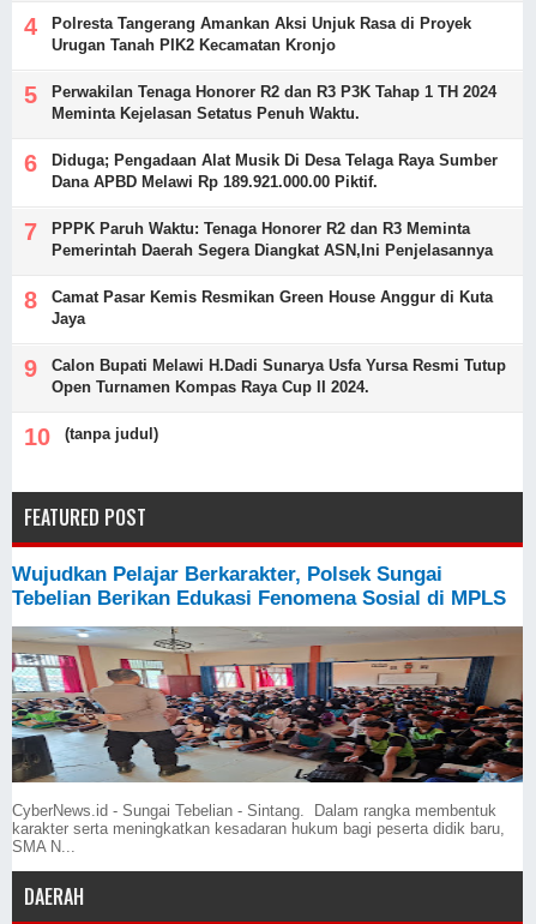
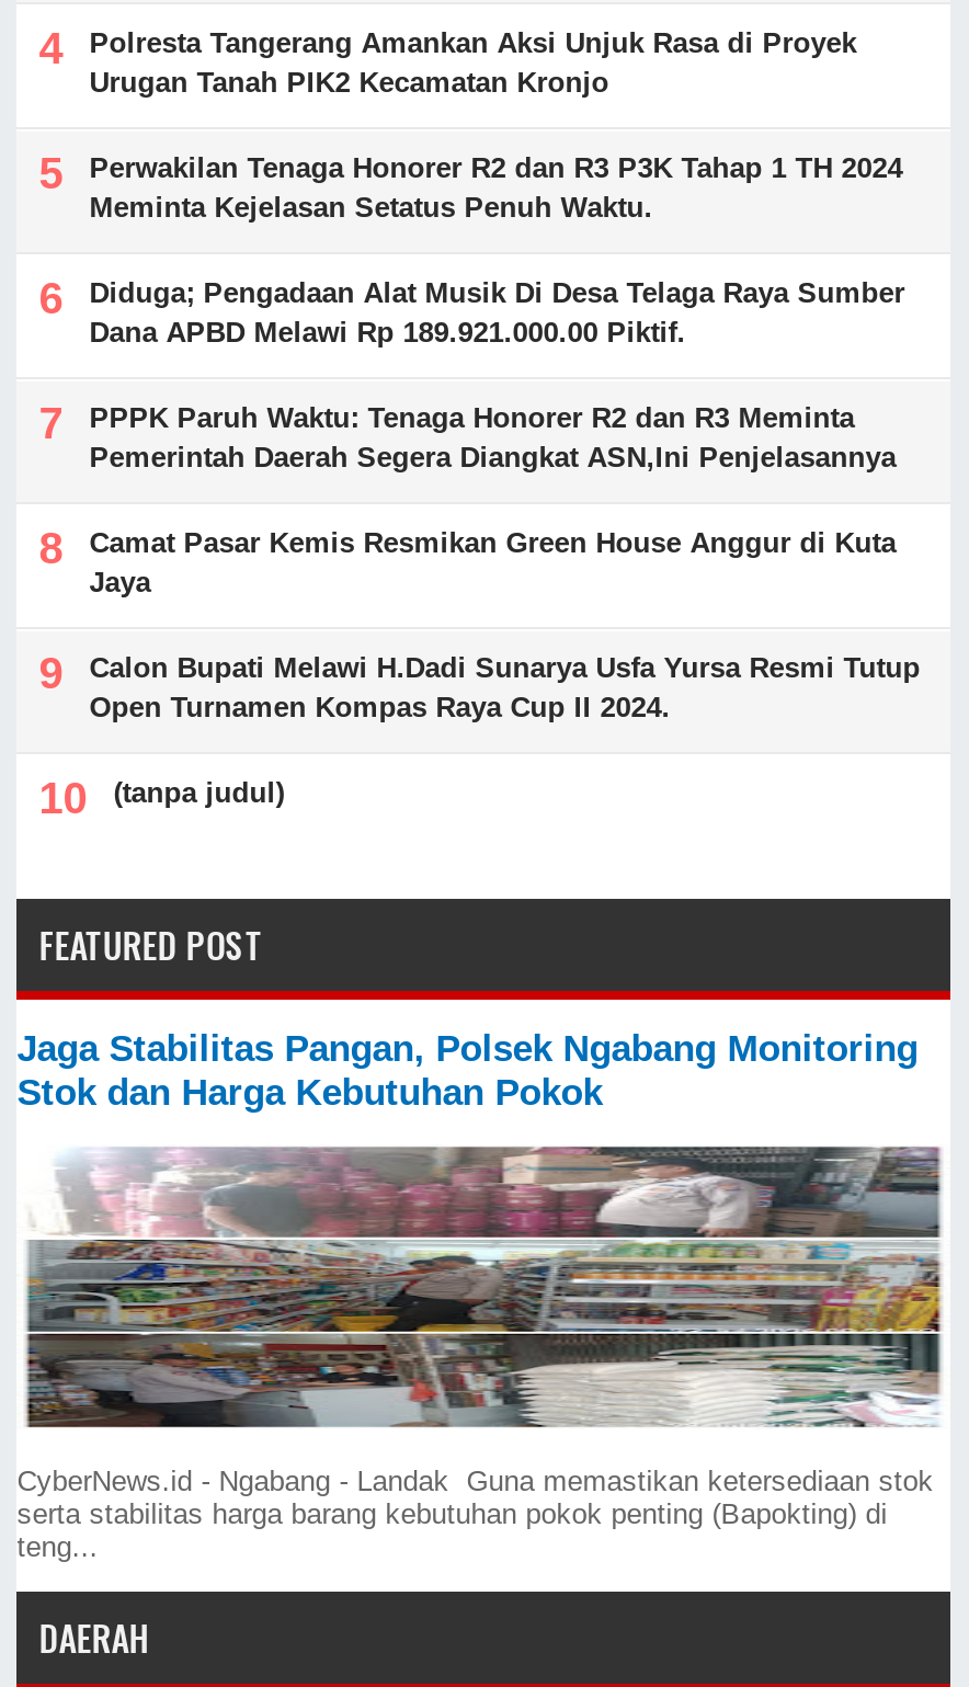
- Wujudkan Pelajar Berkarakter, Polsek Sungai
- Tebelian Berikan Edukasi Fenomena Sosial di MPLS
+ Jaga Stabilitas Pangan, Polsek Ngabang Monitoring
+ Stok dan Harga Kebutuhan Pokok

- [image]
- CyberNews.id - Sungai Tebelian - Sintang. Dalam rangka membentuk
- karakter serta meningkatkan kesadaran hukum bagi peserta didik baru,
- SMA N...
+ [image]
+ CyberNews.id - Ngabang - Landak Guna memastikan ketersediaan stok
+ serta stabilitas harga barang kebutuhan pokok penting (Bapokting) di
+ teng...
